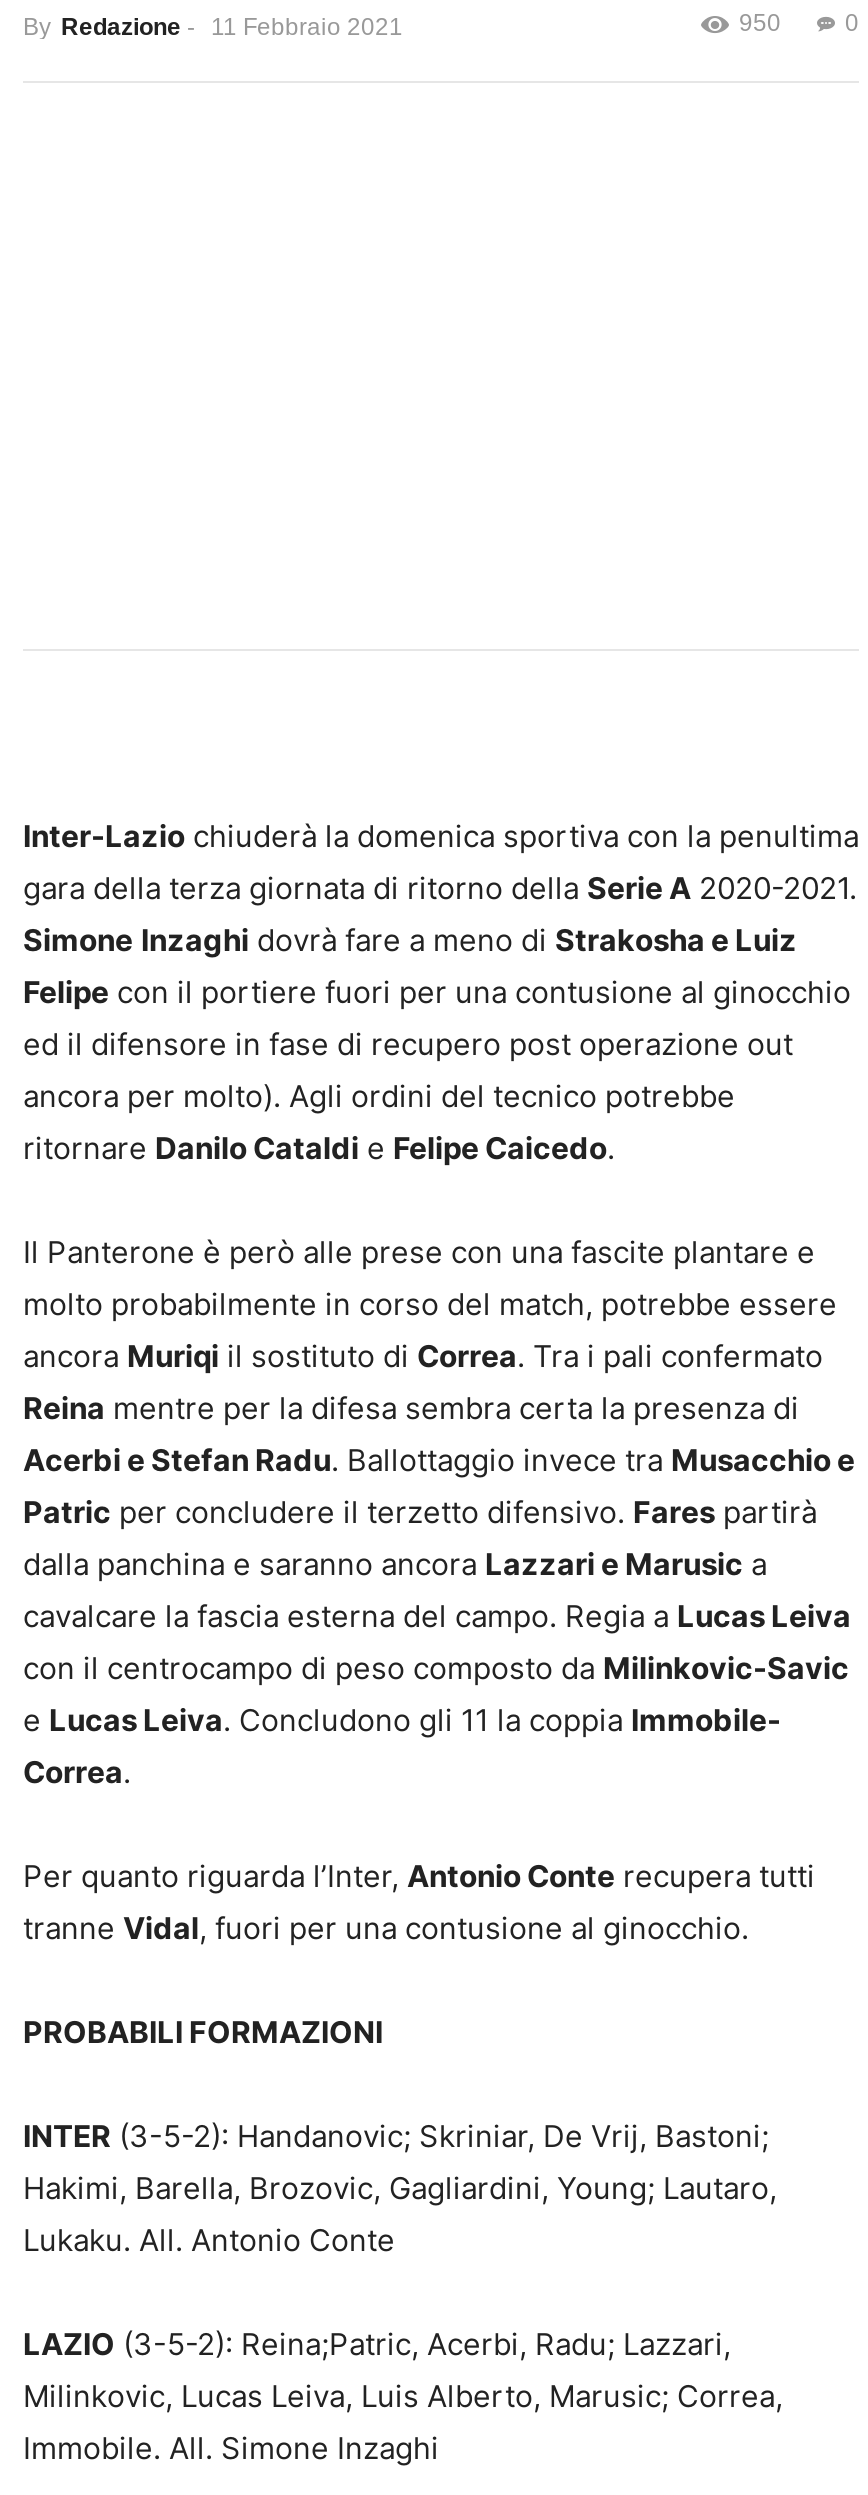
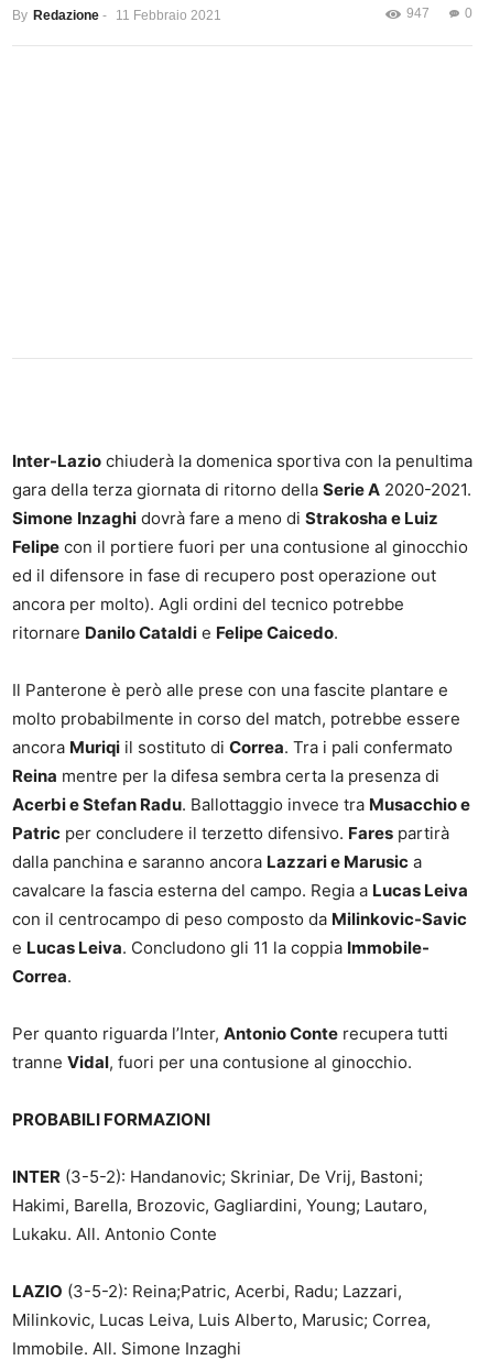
- 950
+ 947
